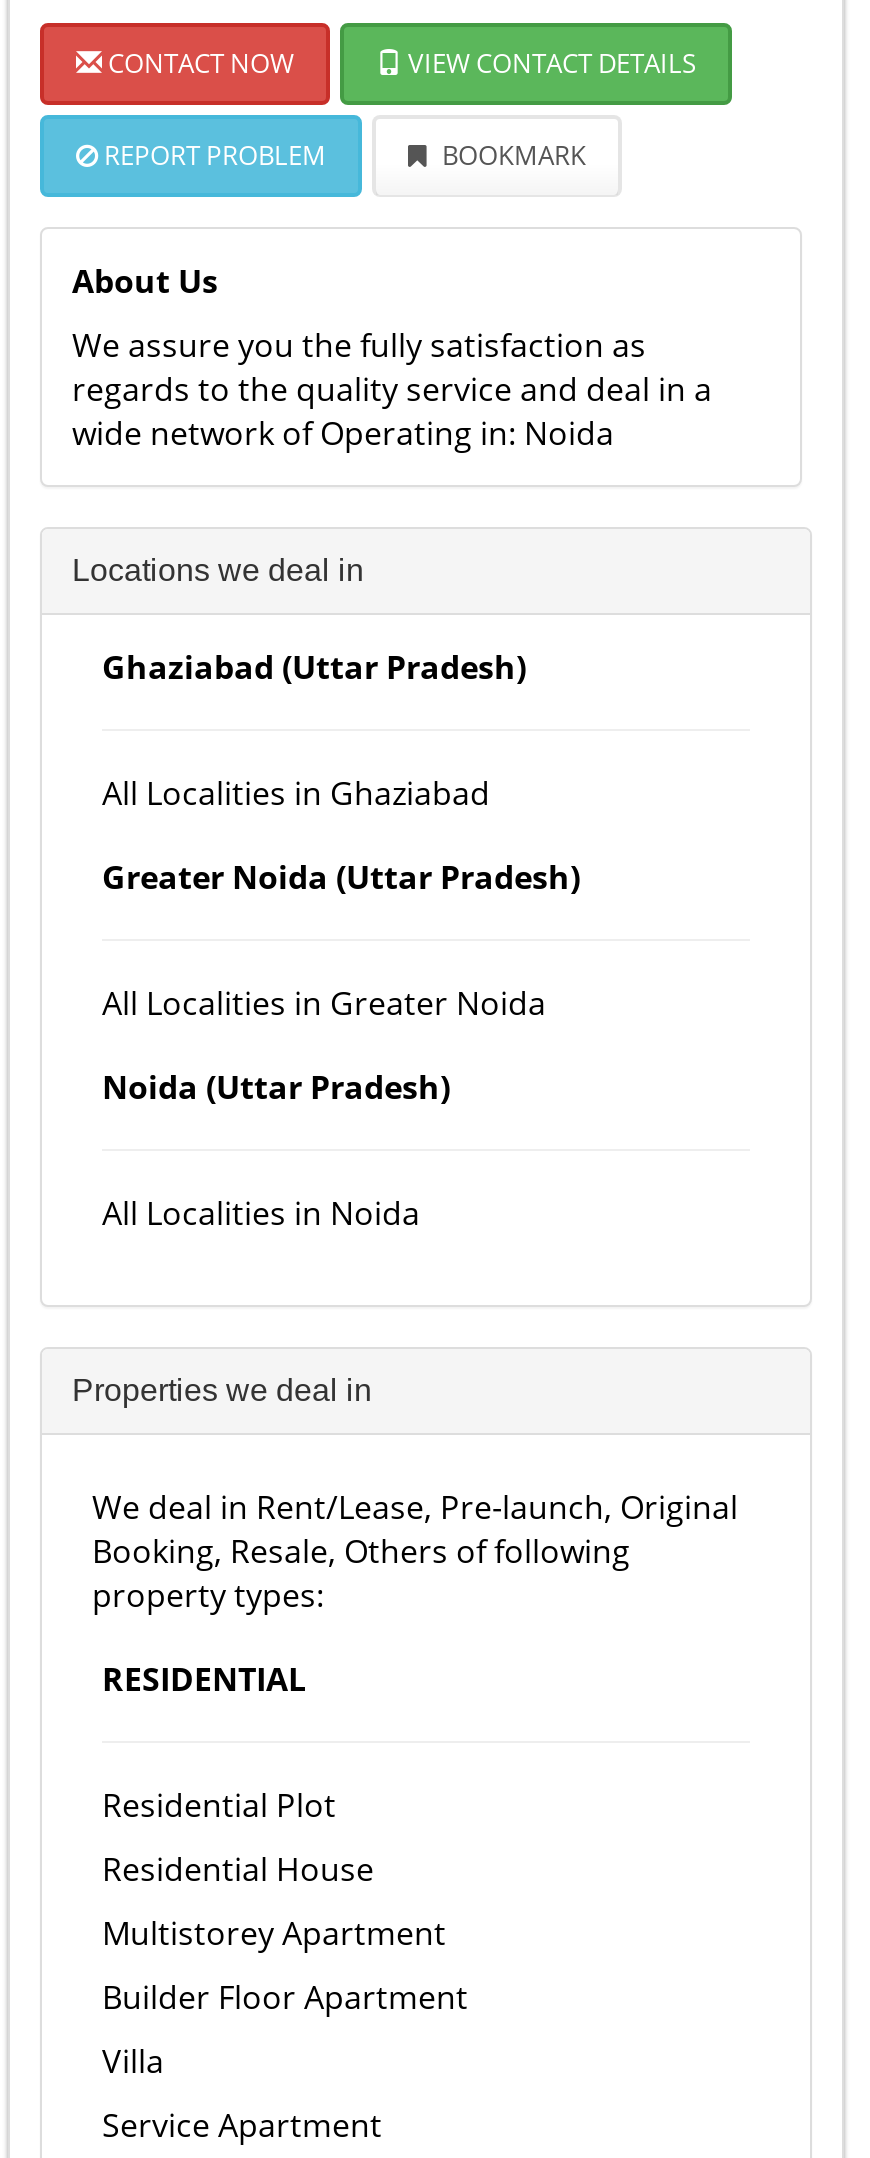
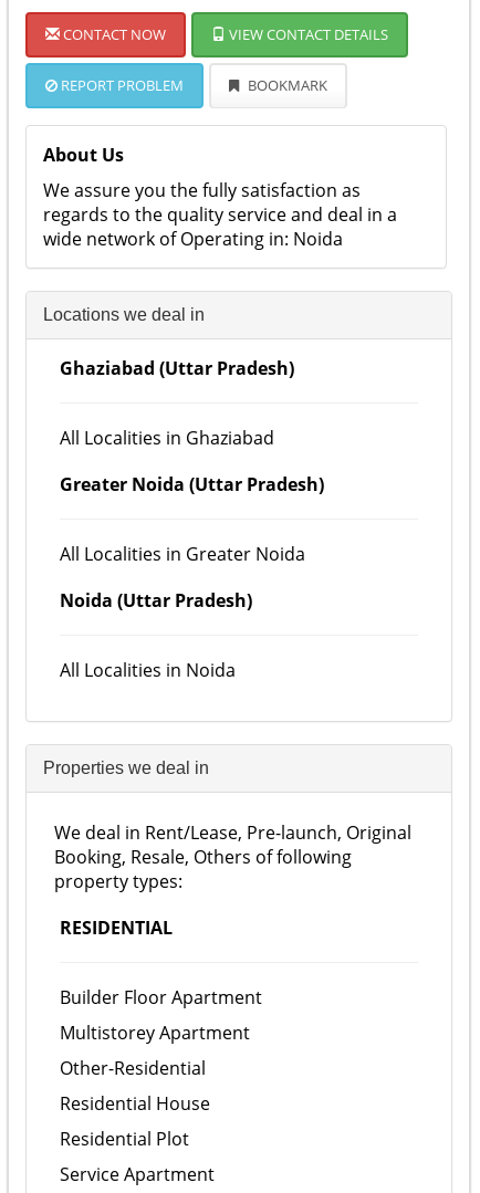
moved down: Residential House | Residential Plot

moved down: Multistorey Apartment

moved up: Builder Floor Apartment

- Villa
+ Other-Residential
